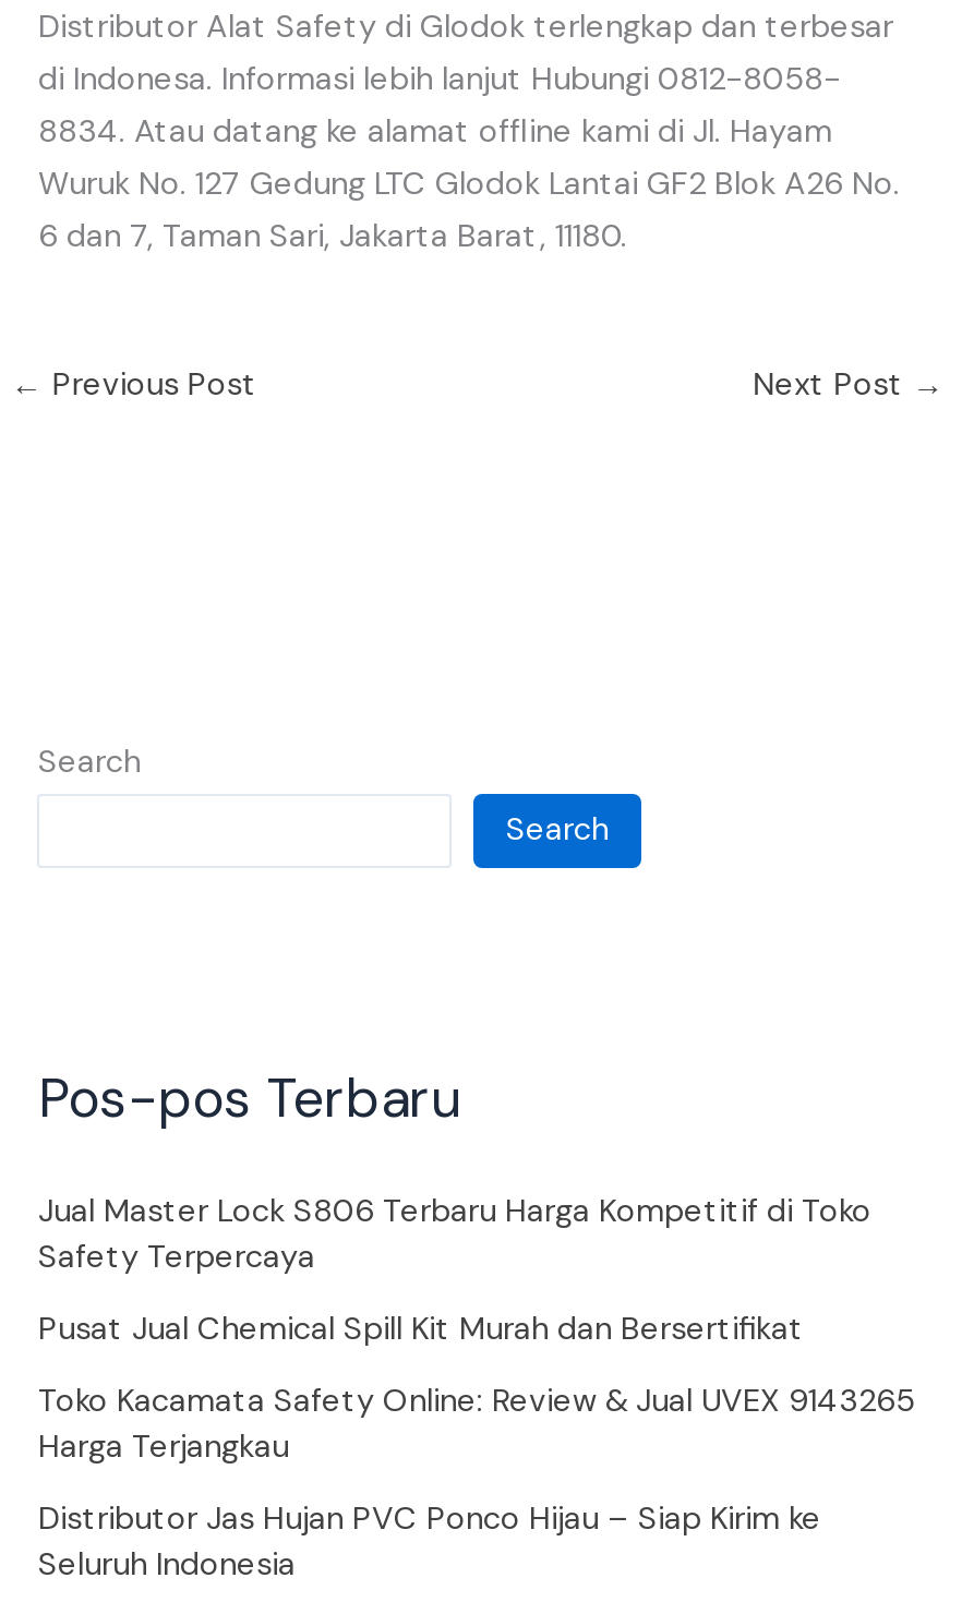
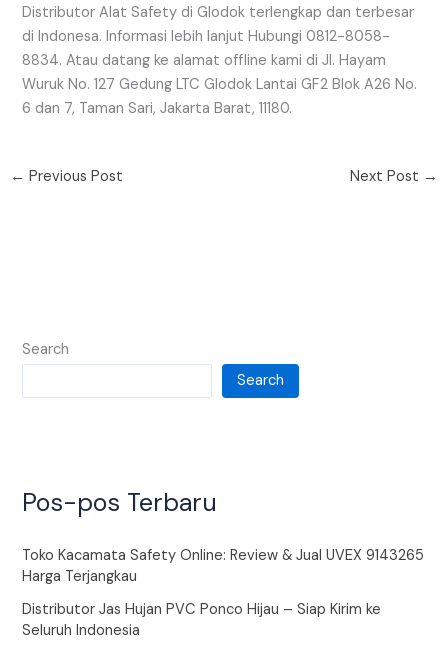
- Jual Master Lock S806 Terbaru Harga Kompetitif di Toko
- Safety Terpercaya
- Pusat Jual Chemical Spill Kit Murah dan Bersertifikat
